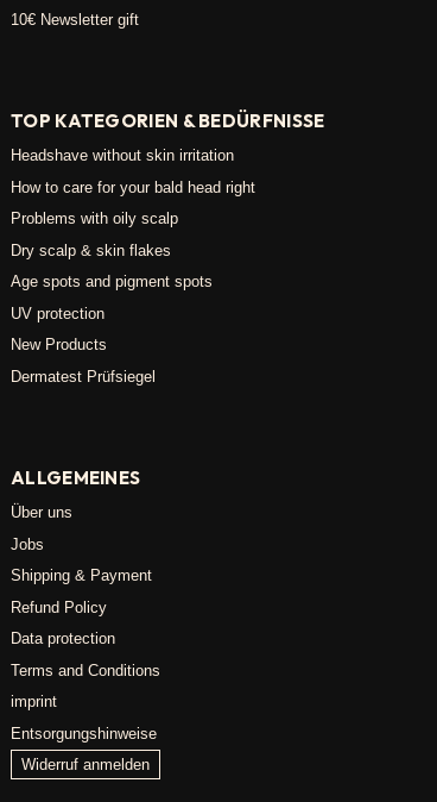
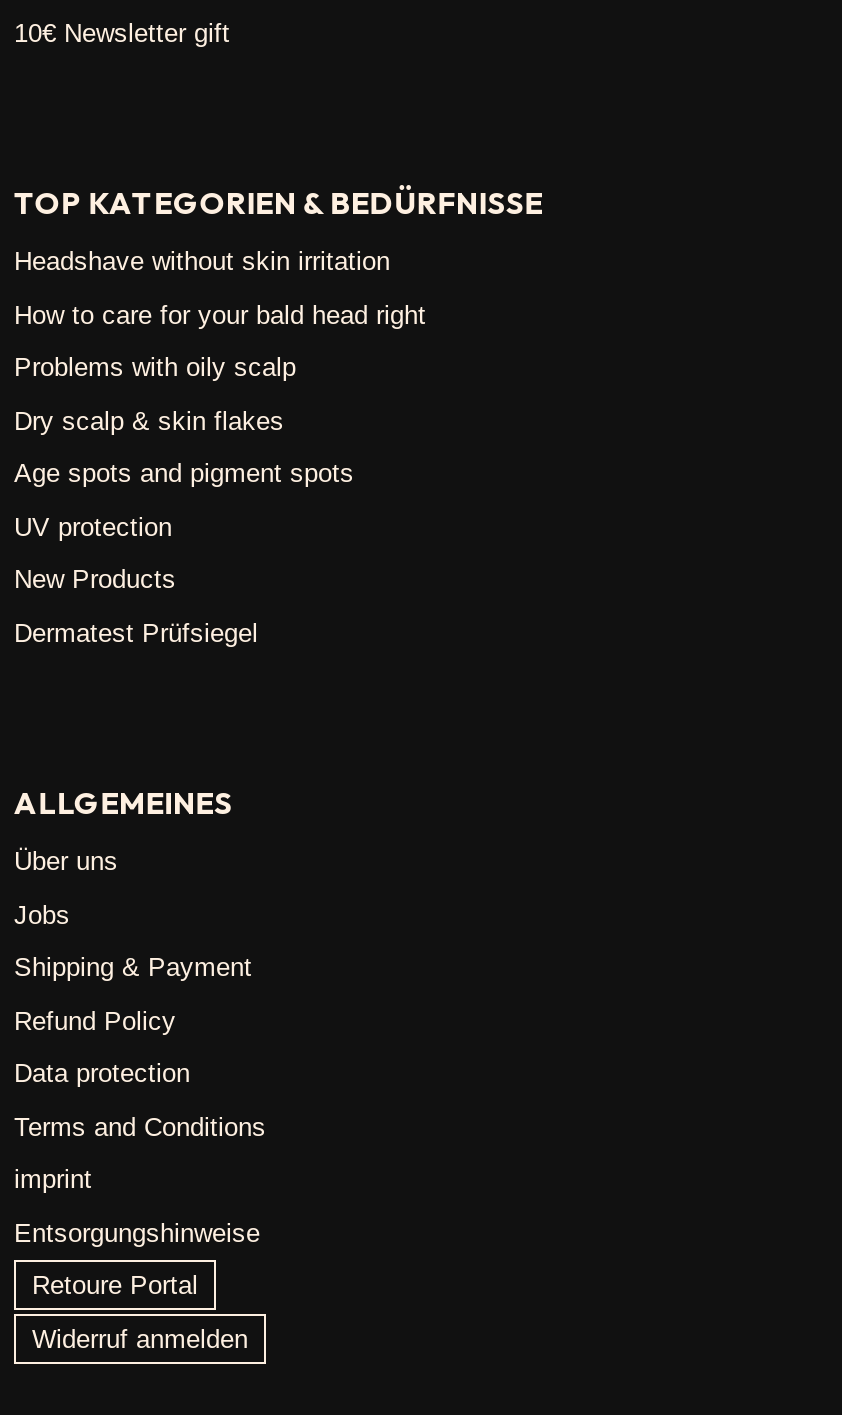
+ Retoure Portal
